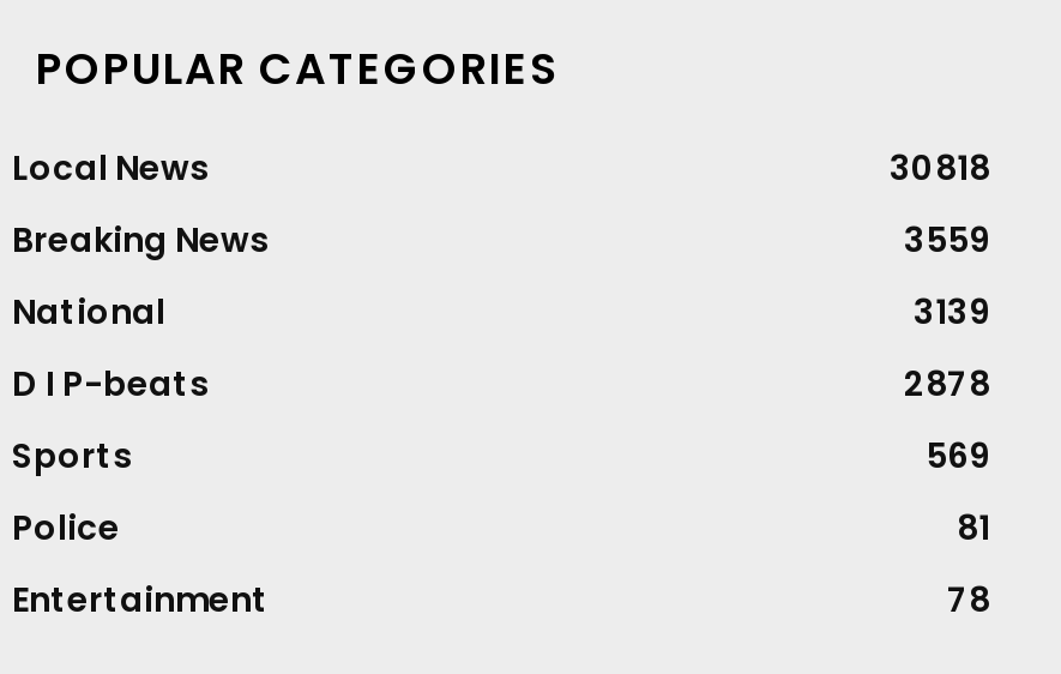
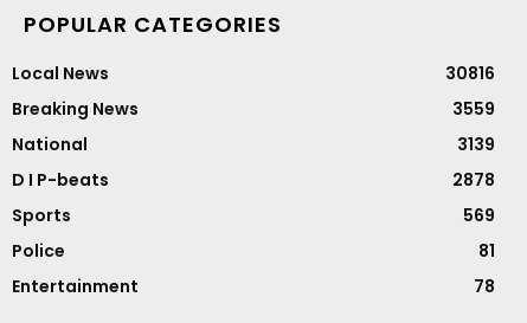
- 30818
+ 30816
